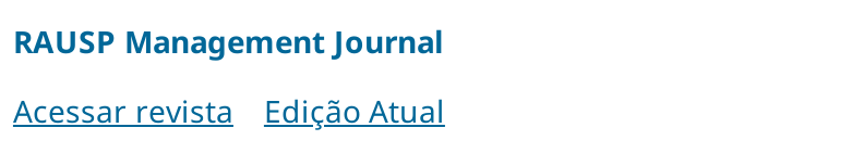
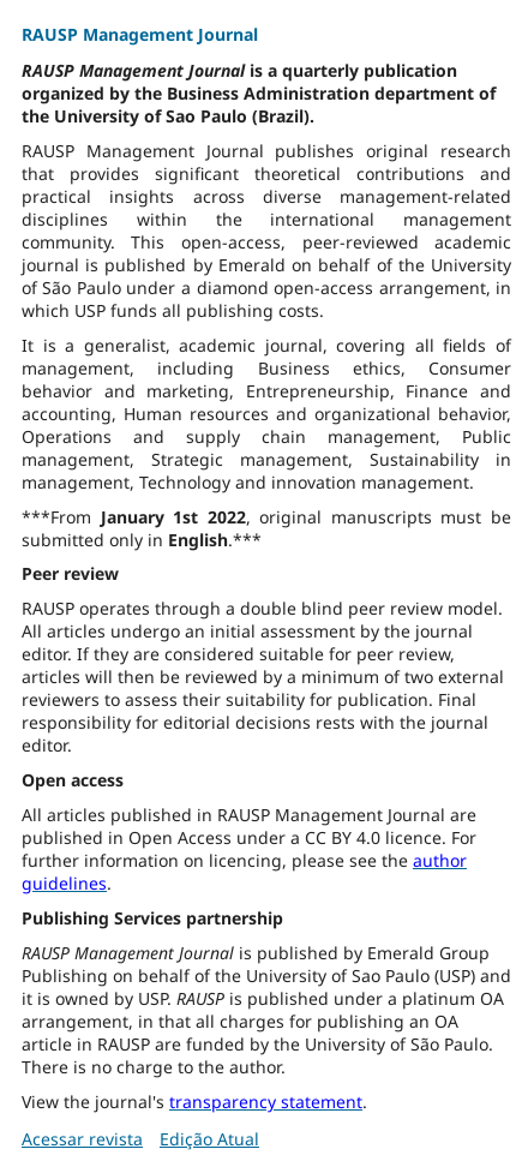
+ RAUSP Management Journal is a quarterly publication
+ organized by the Business Administration department of
+ the University of Sao Paulo (Brazil).
+ RAUSP Management Journal publishes original research
+ that provides significant theoretical contributions and
+ practical insights across diverse management-related
+ disciplines within the international management
+ community. This open-access, peer-reviewed academic
+ journal is published by Emerald on behalf of the University
+ of São Paulo under a diamond open-access arrangement, in
+ which USP funds all publishing costs.
+ It is a generalist, academic journal, covering all fields of
+ management, including Business ethics, Consumer
+ behavior and marketing, Entrepreneurship, Finance and
+ accounting, Human resources and organizational behavior,
+ Operations and supply chain management, Public
+ management, Strategic management, Sustainability in
+ management, Technology and innovation management.
+ ***From January 1st 2022, original manuscripts must be
+ submitted only in English.***
+ Peer review
+ RAUSP operates through a double blind peer review model.
+ All articles undergo an initial assessment by the journal
+ editor. If they are considered suitable for peer review,
+ articles will then be reviewed by a minimum of two external
+ reviewers to assess their suitability for publication. Final
+ responsibility for editorial decisions rests with the journal
+ editor.
+ Open access
+ All articles published in RAUSP Management Journal are
+ published in Open Access under a CC BY 4.0 licence. For
+ further information on licencing, please see the author
+ guidelines.
+ Publishing Services partnership
+ RAUSP Management Journal is published by Emerald Group
+ Publishing on behalf of the University of Sao Paulo (USP) and
+ it is owned by USP. RAUSP is published under a platinum OA
+ arrangement, in that all charges for publishing an OA
+ article in RAUSP are funded by the University of São Paulo.
+ There is no charge to the author.
+ View the journal's transparency statement.
